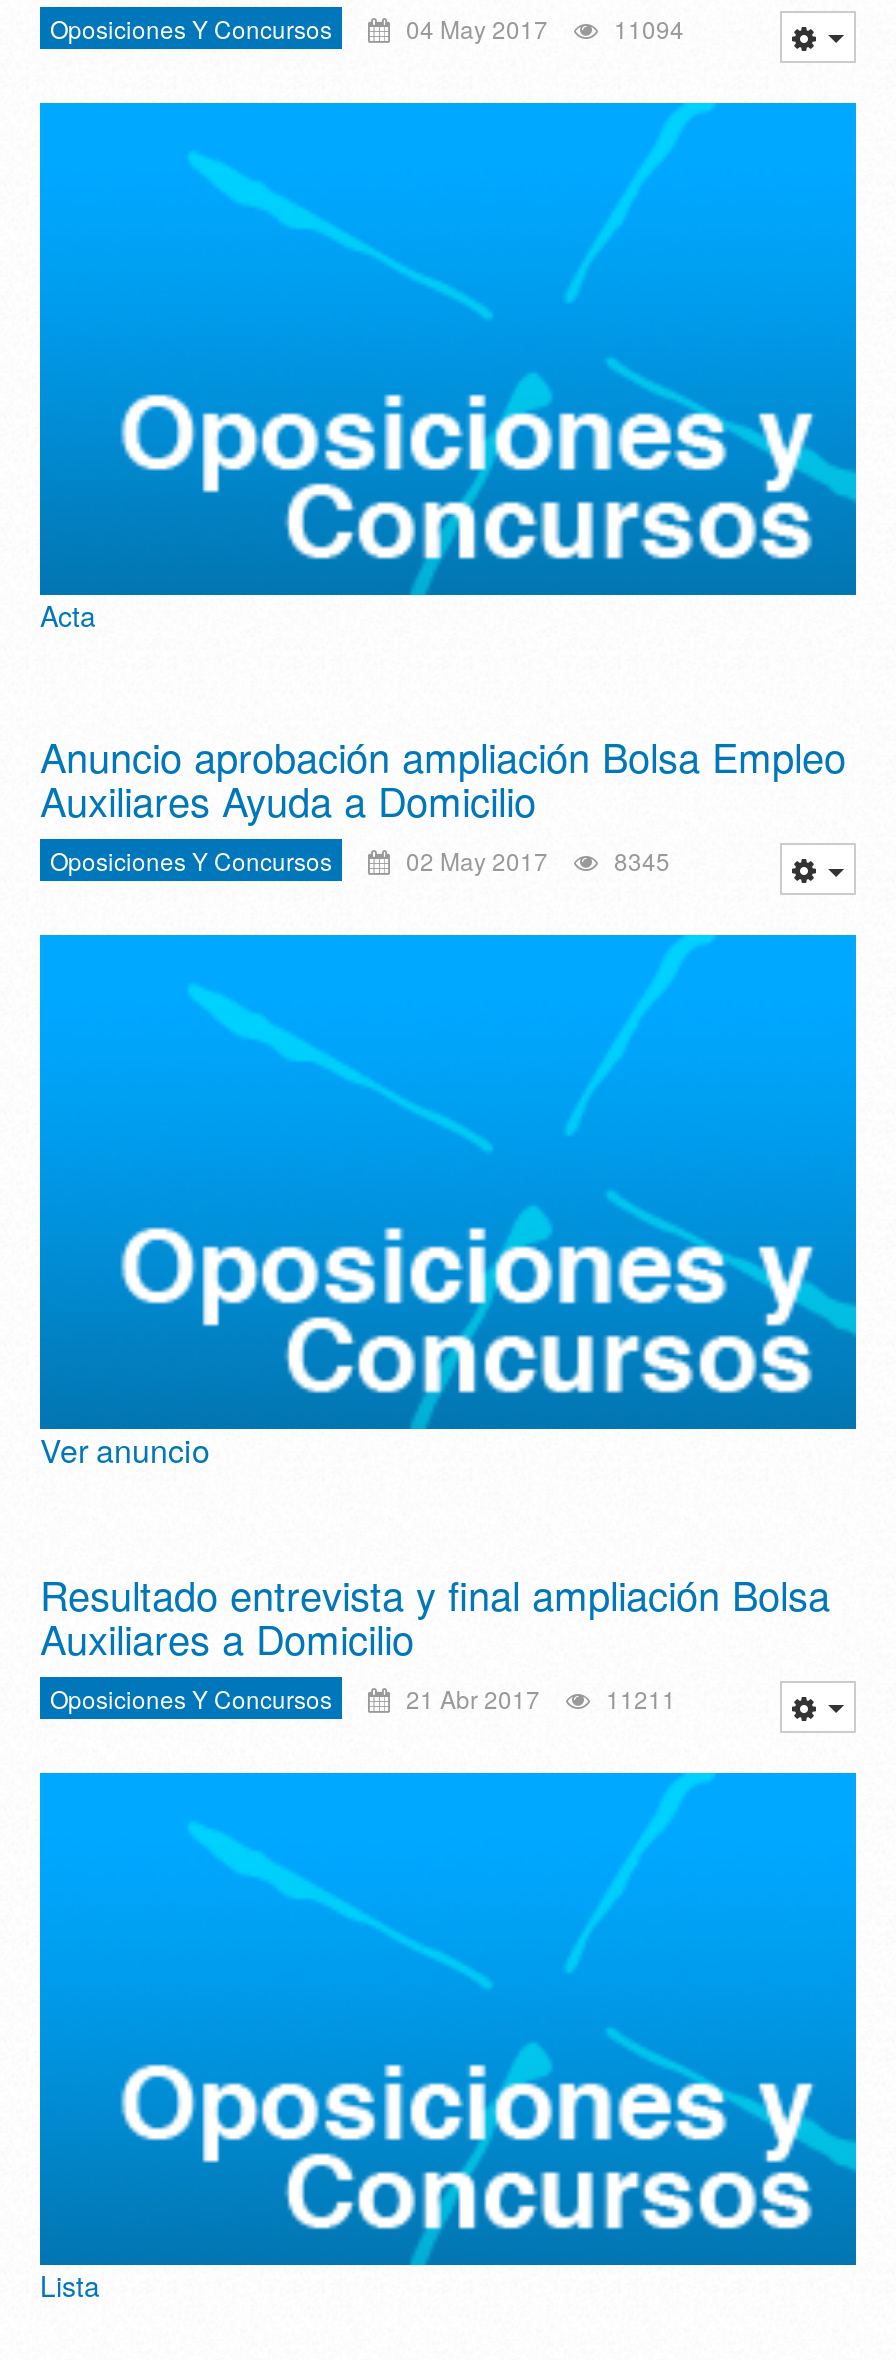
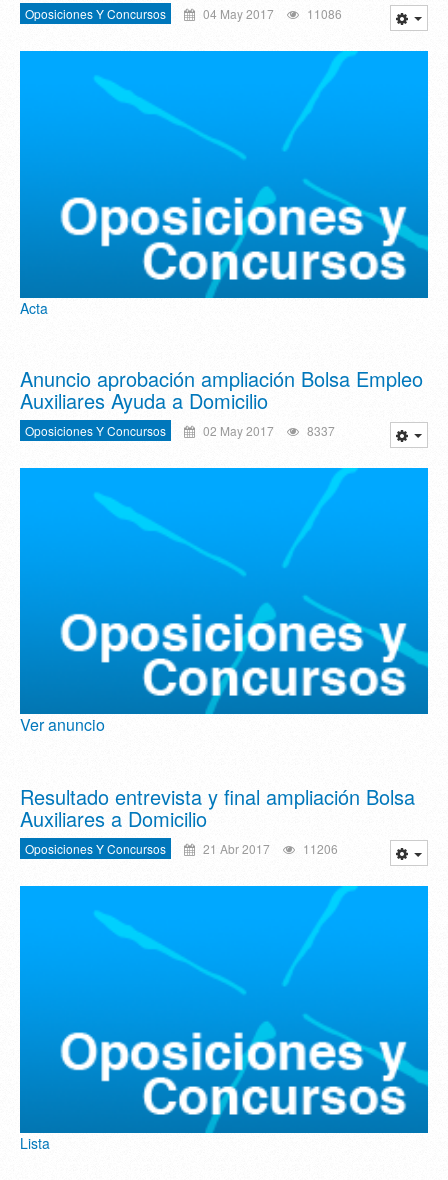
- Oposiciones Y Concursos 04 May 2017 11094
+ Oposiciones Y Concursos 04 May 2017 11086

- Oposiciones Y Concursos 02 May 2017 8345
+ Oposiciones Y Concursos 02 May 2017 8337

- Oposiciones Y Concursos 21 Abr 2017 11211
+ Oposiciones Y Concursos 21 Abr 2017 11206
